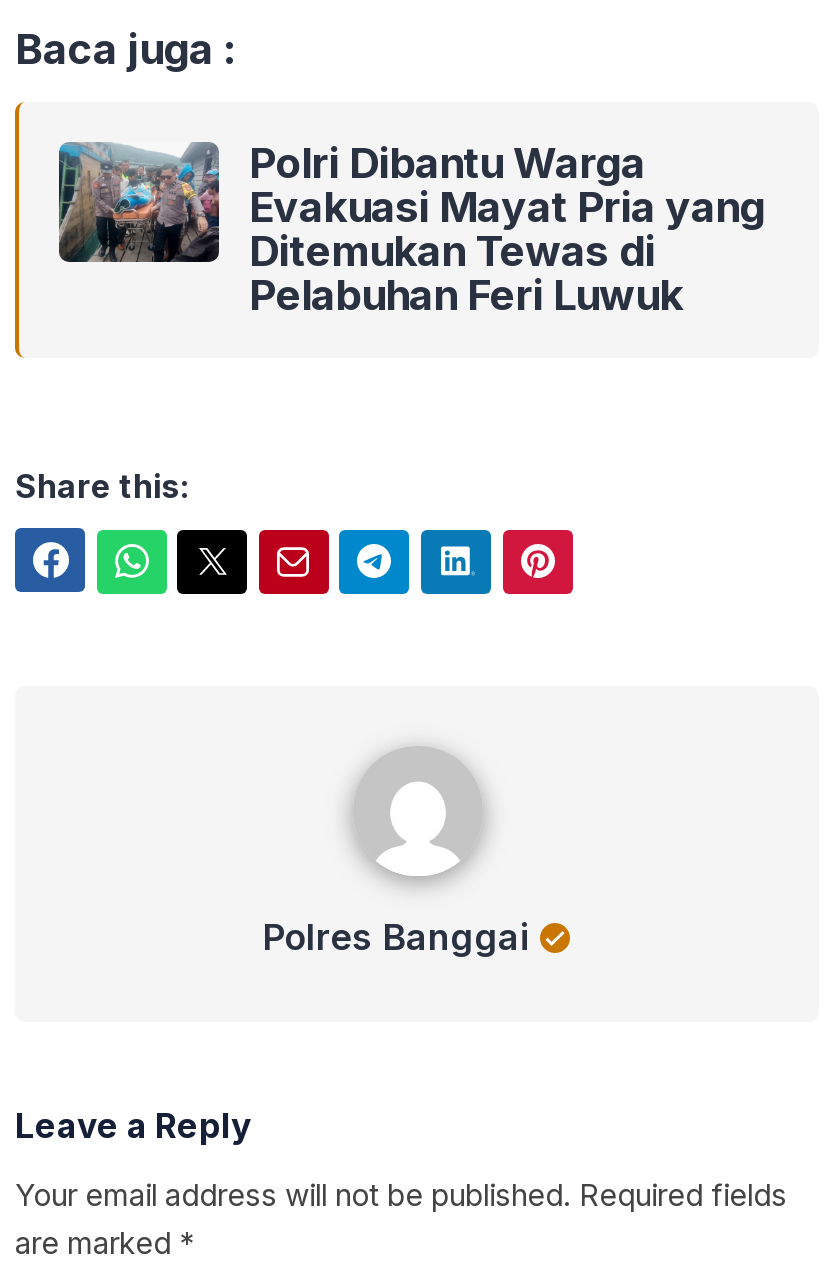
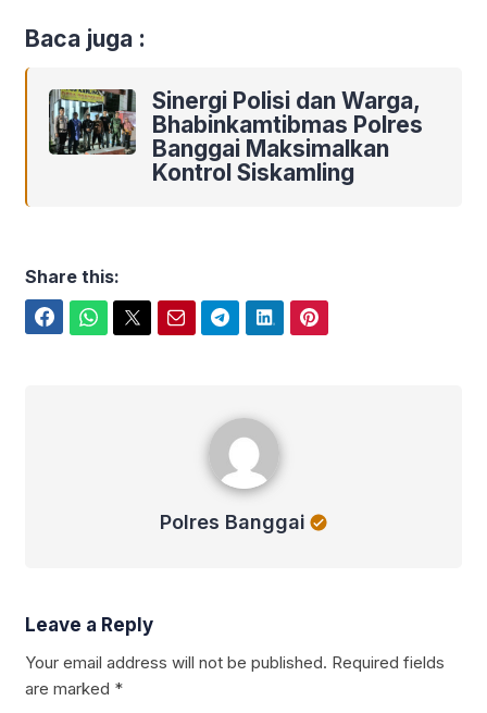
- [image]
- Polri Dibantu Warga
- Evakuasi Mayat Pria yang
- Ditemukan Tewas di
- Pelabuhan Feri Luwuk
+ [image]
+ Sinergi Polisi dan Warga,
+ Bhabinkamtibmas Polres
+ Banggai Maksimalkan
+ Kontrol Siskamling
